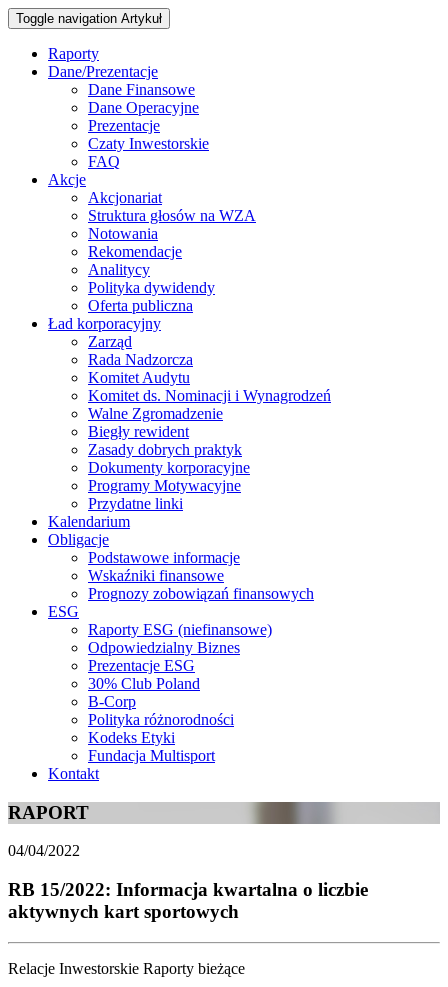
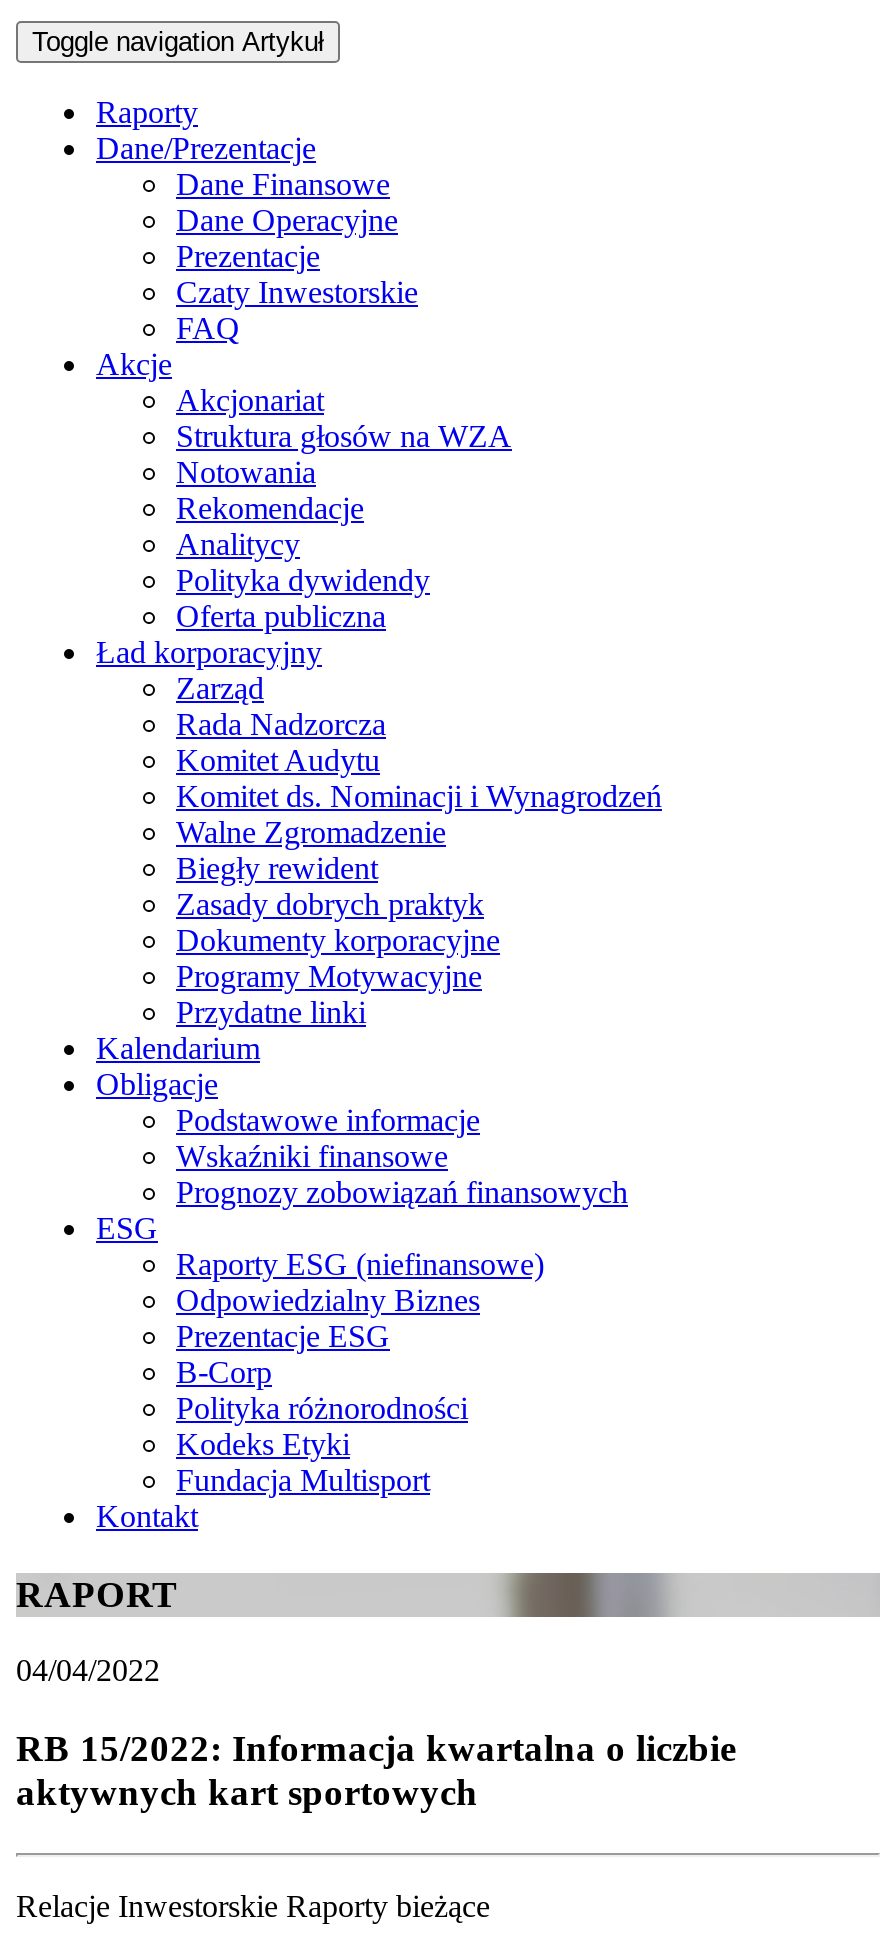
- 30% Club Poland
